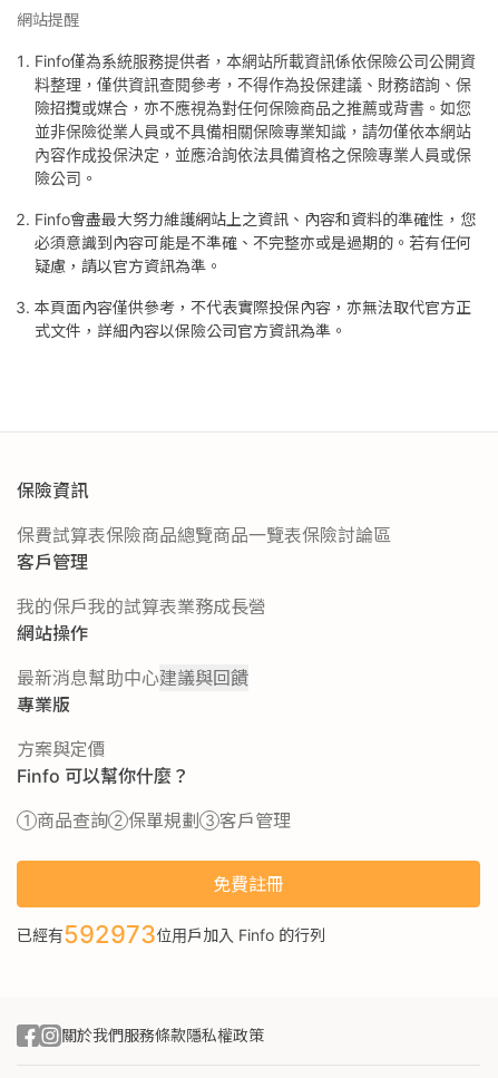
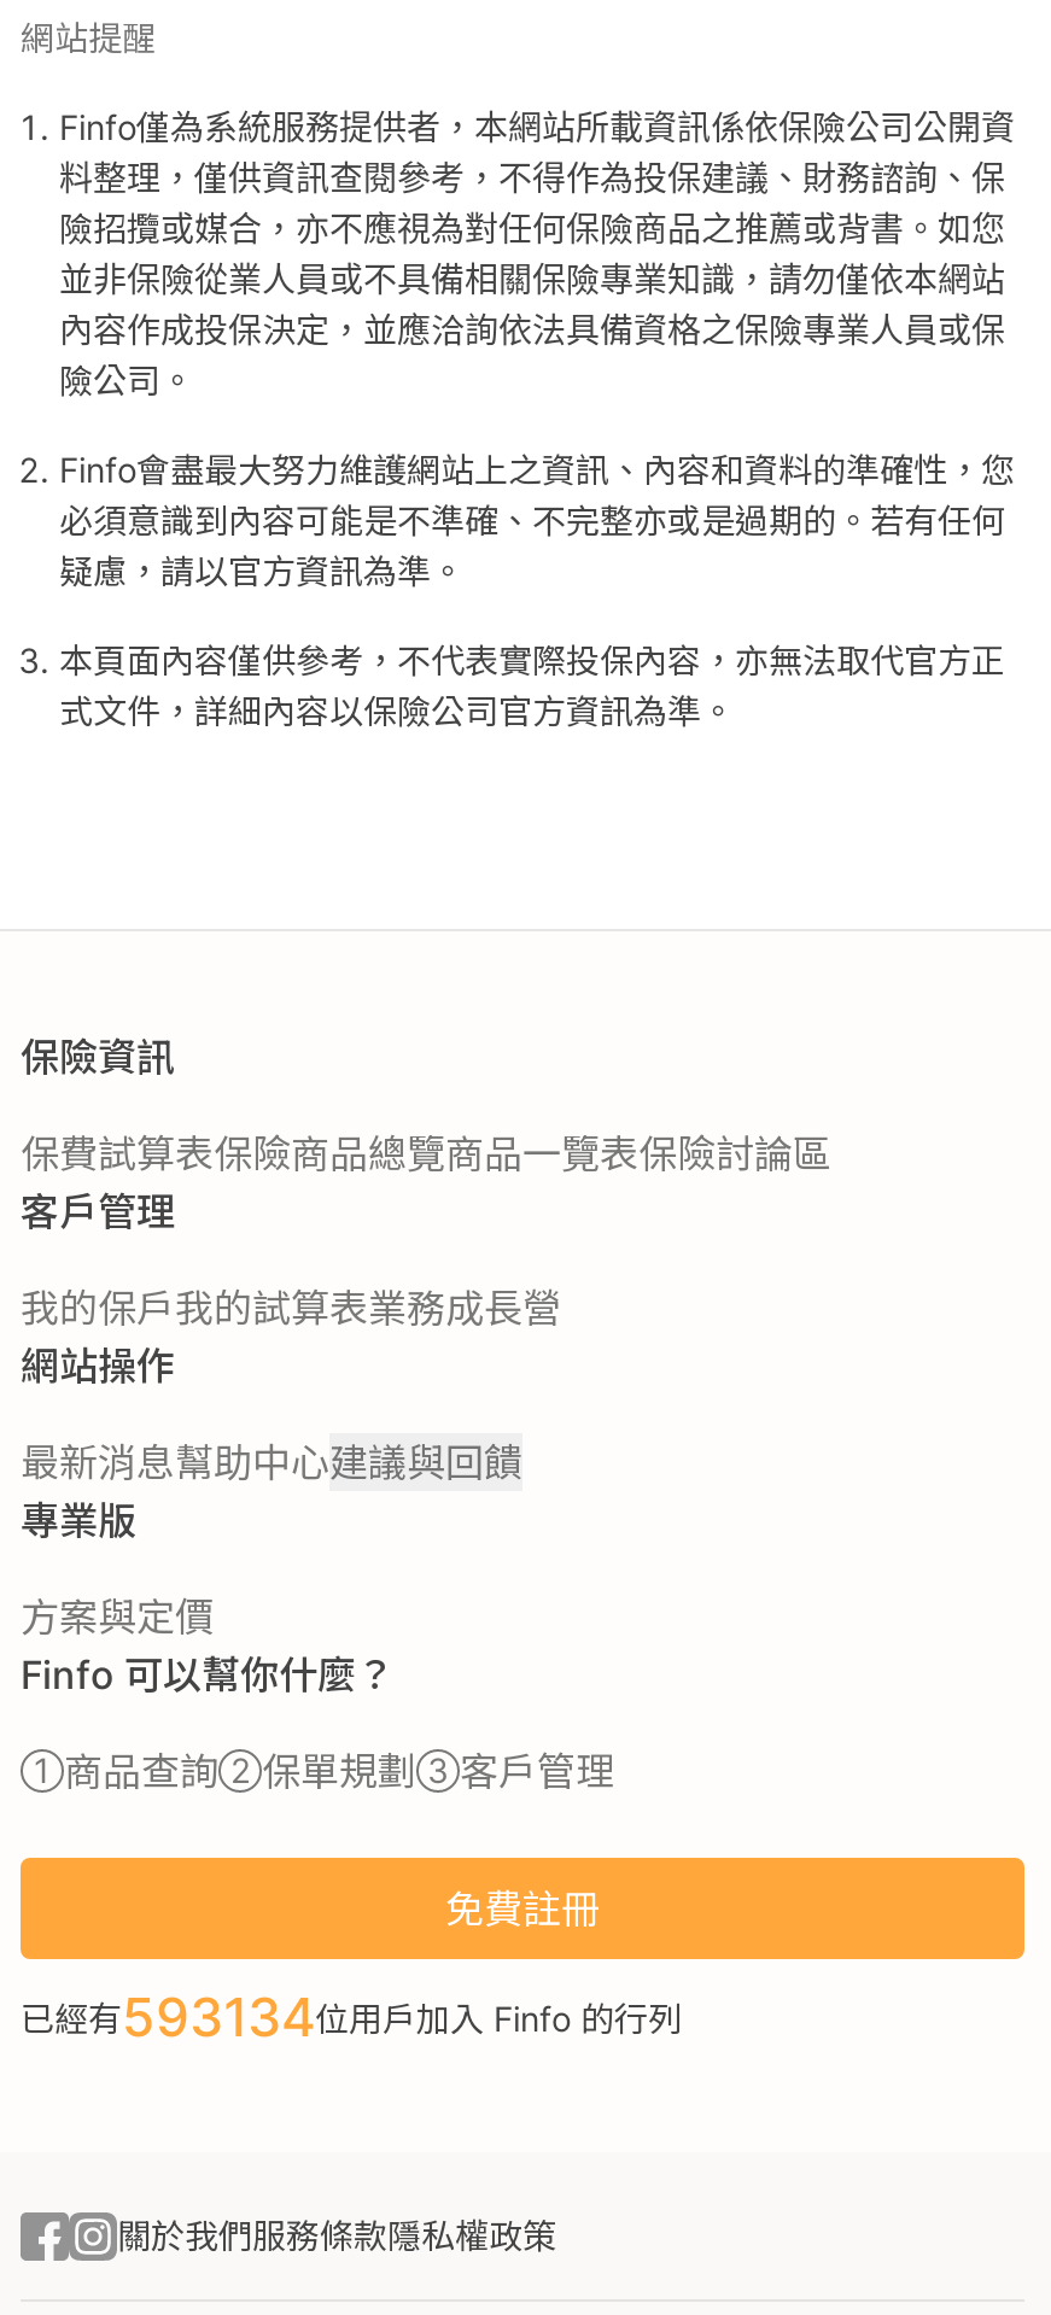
- 已經有592973位用戶加入 Finfo 的行列
+ 已經有593134位用戶加入 Finfo 的行列
